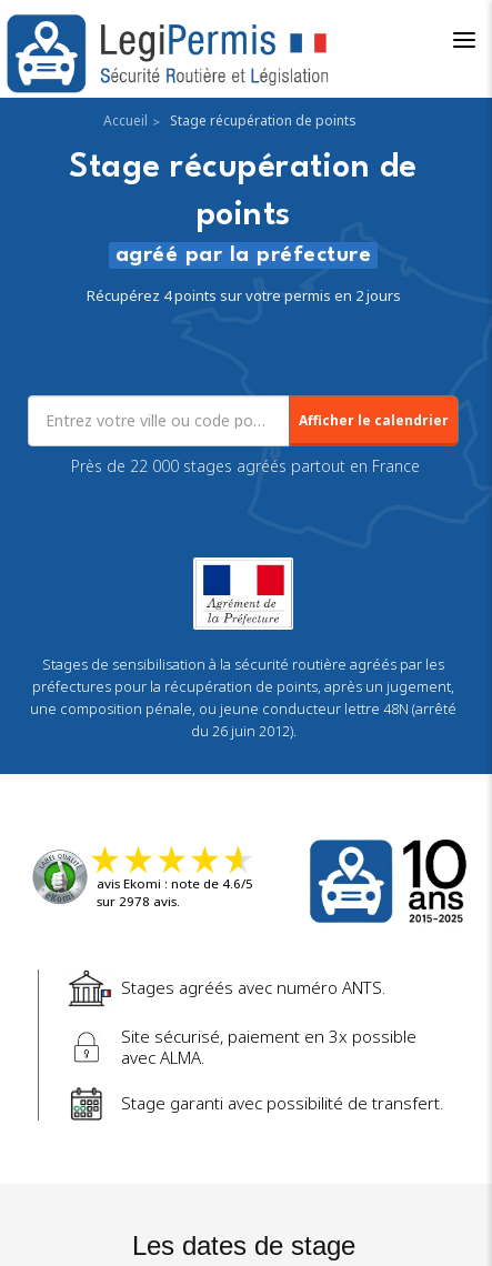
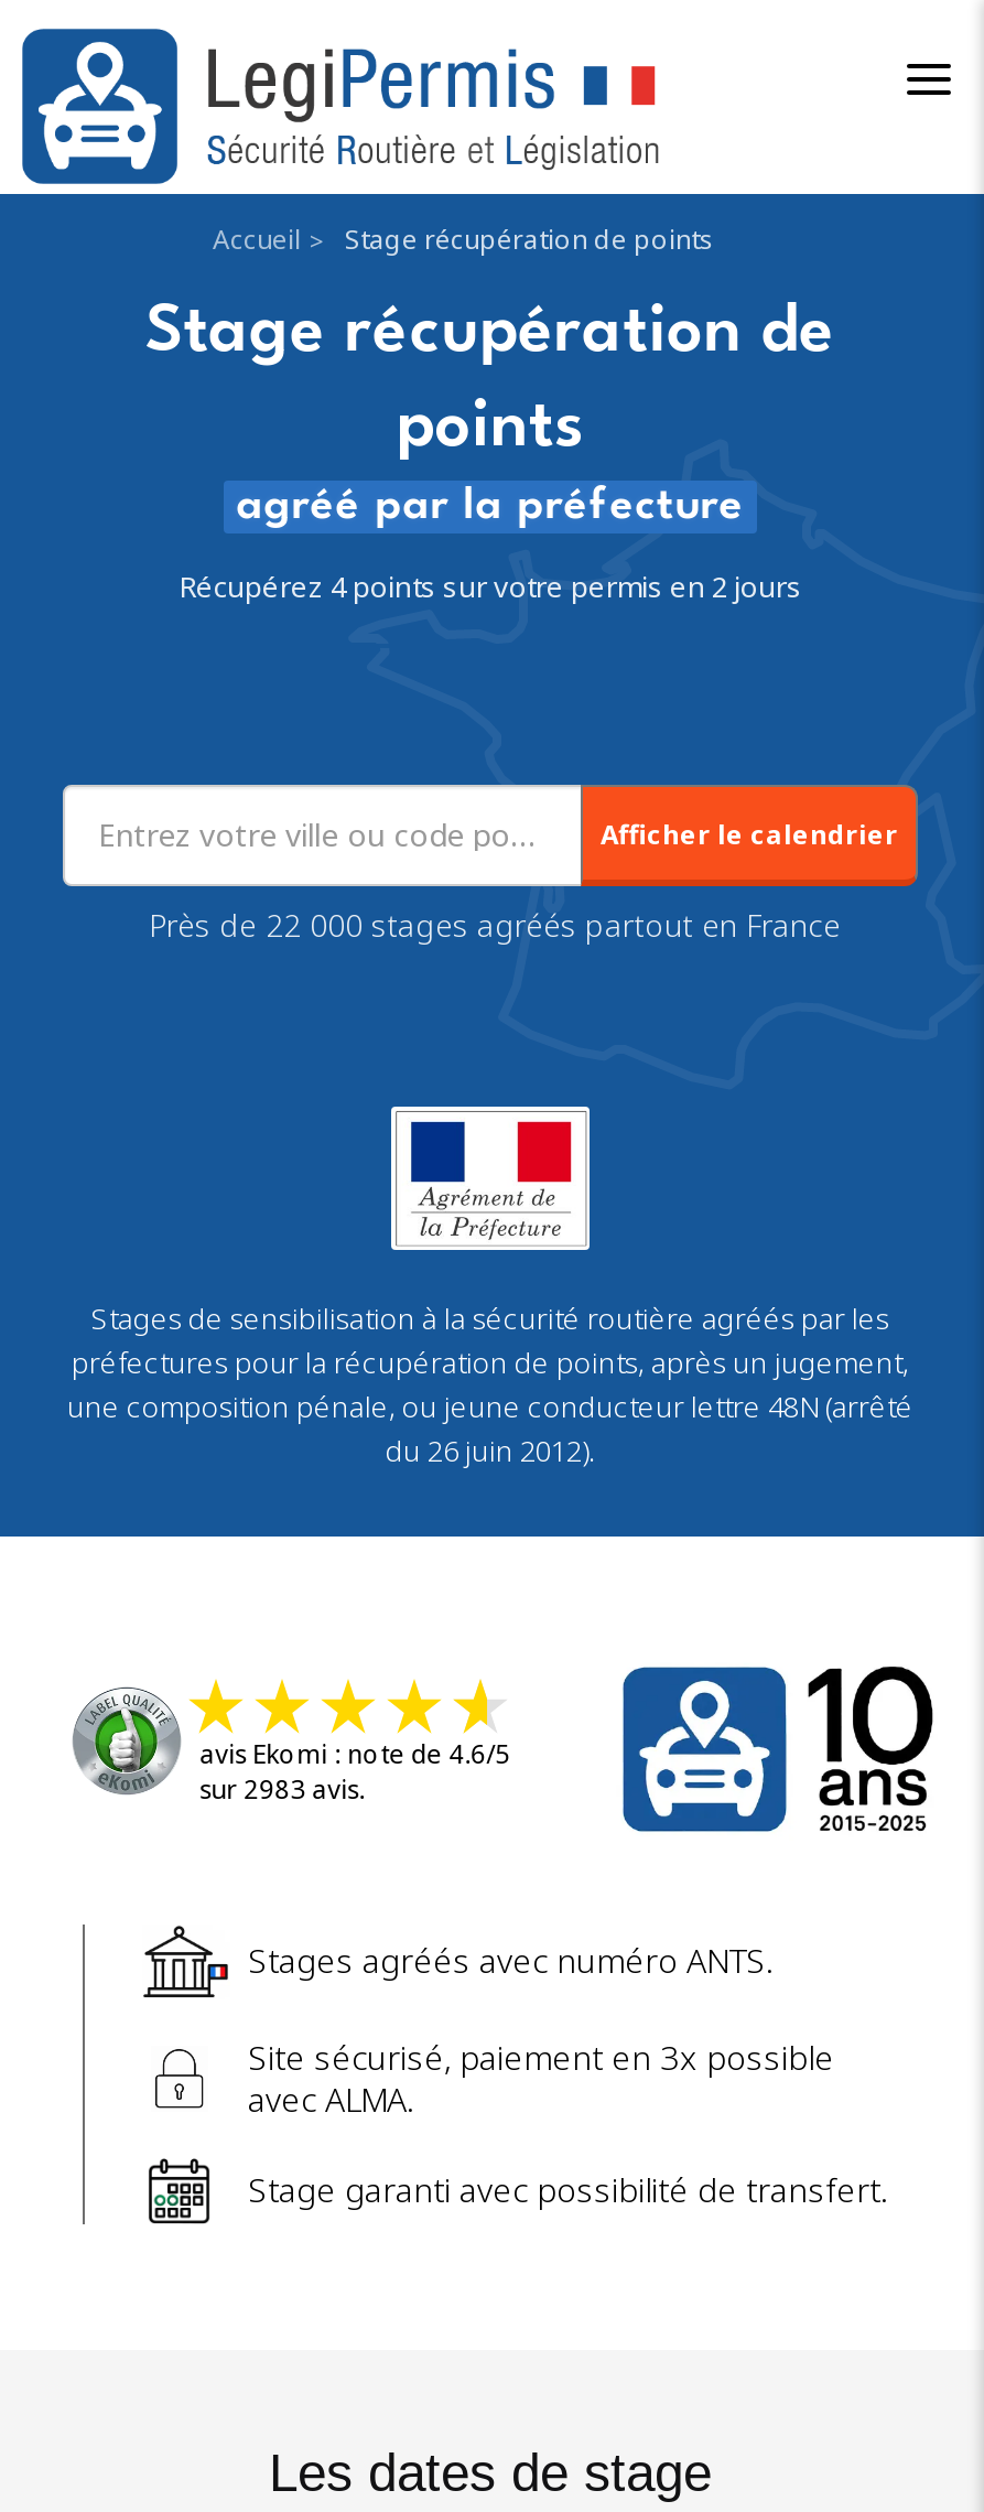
- sur 2978 avis.
+ sur 2983 avis.
